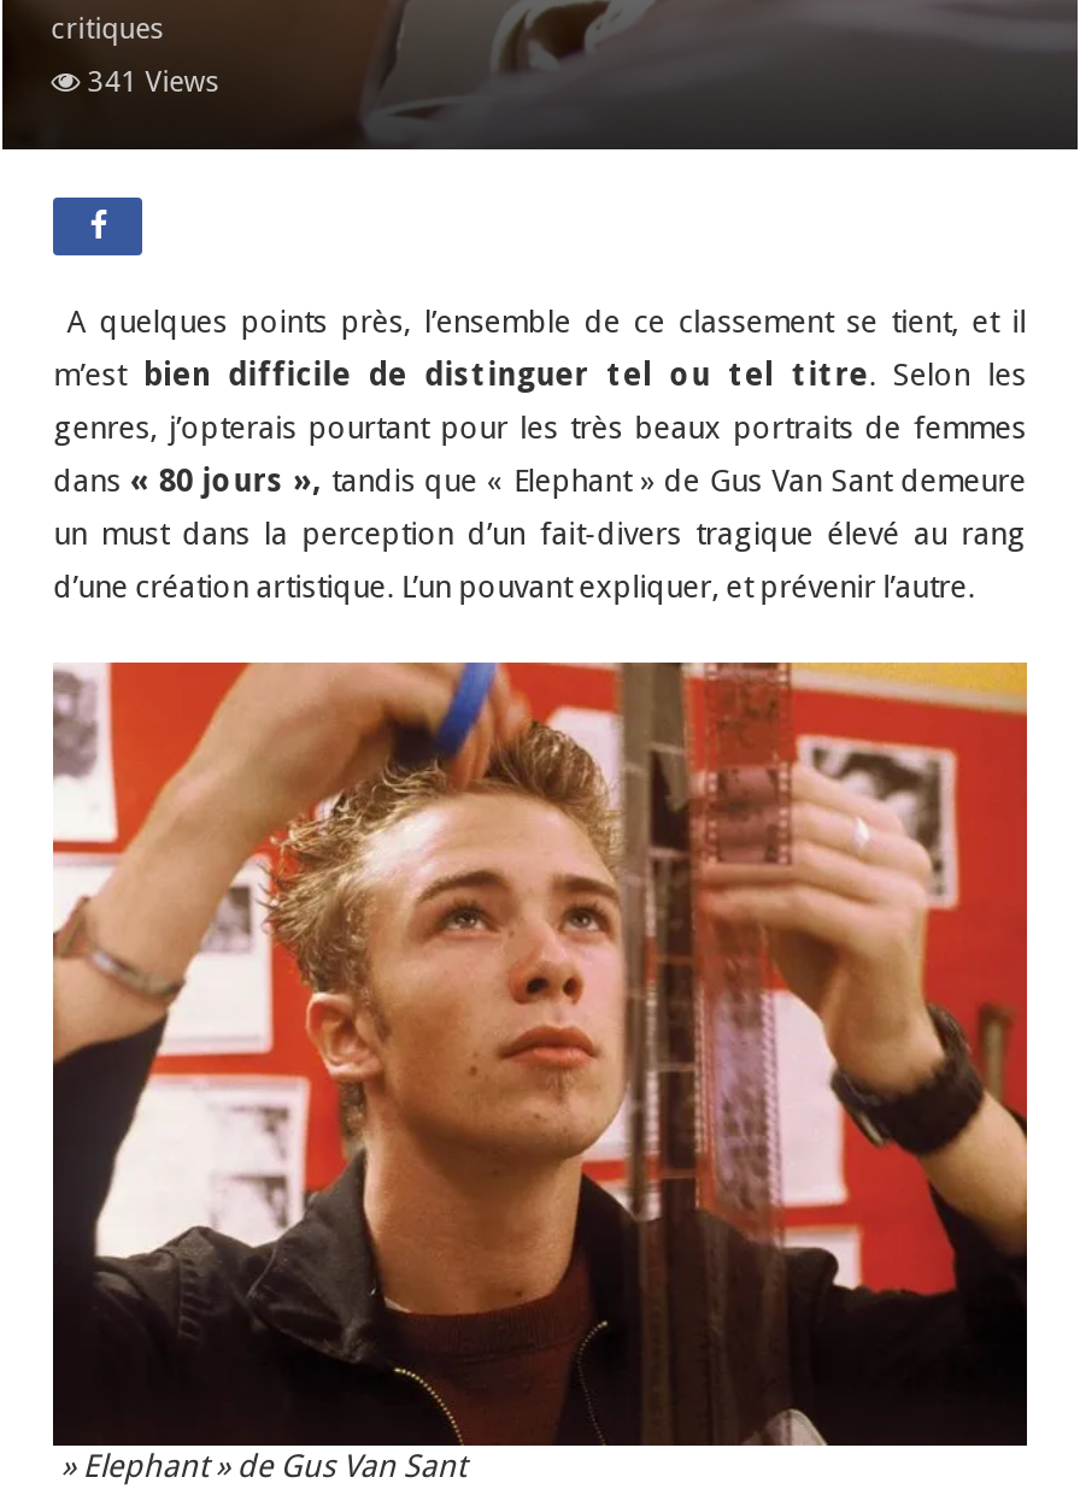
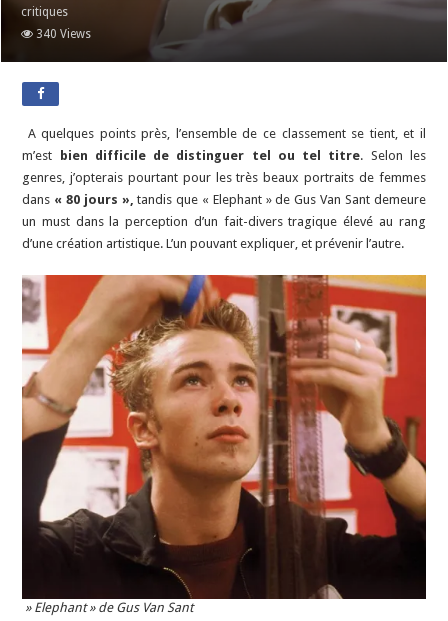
- 341 Views
+ 340 Views
